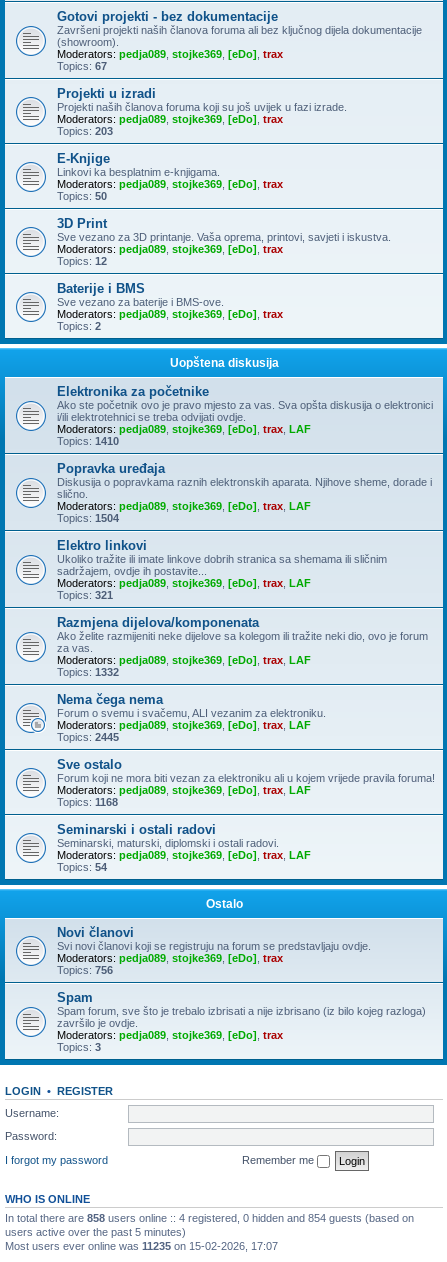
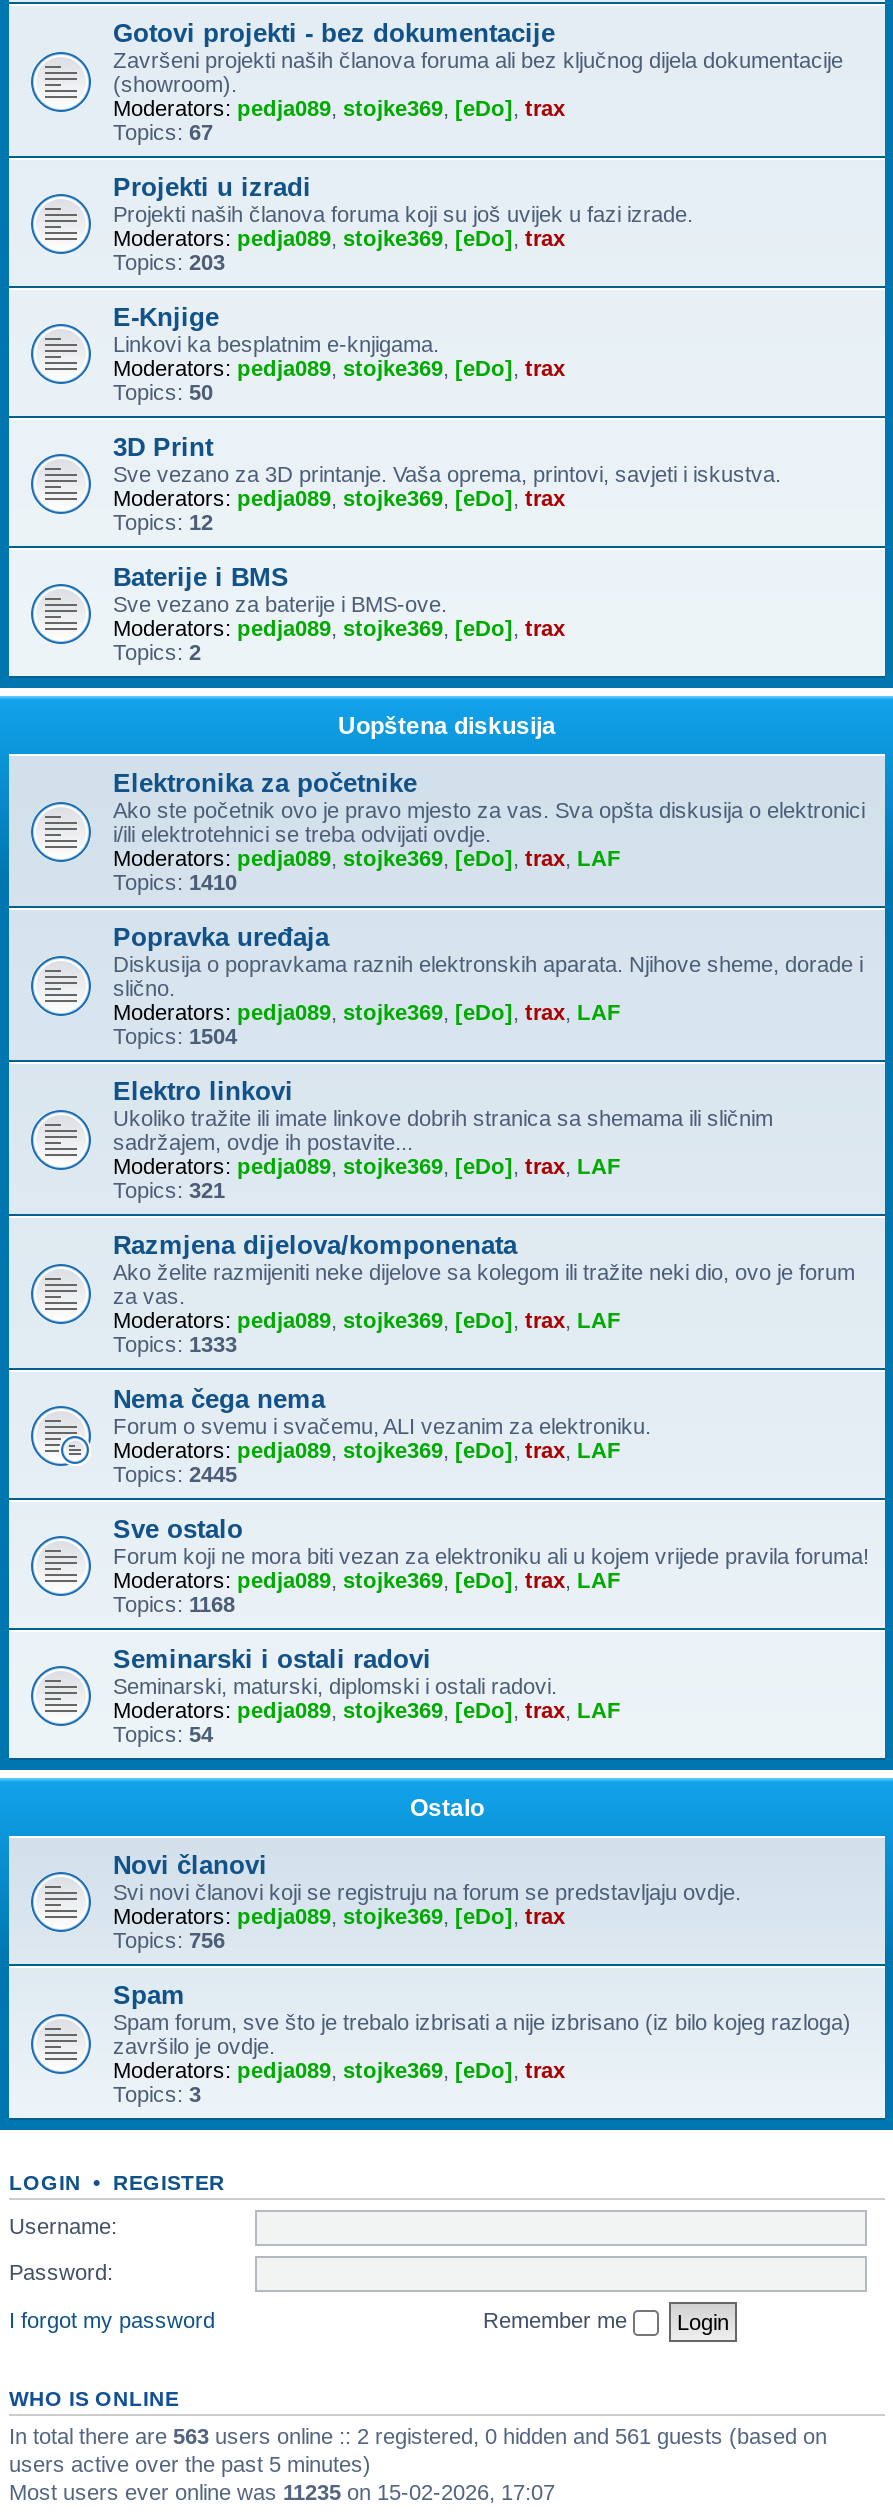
- Topics: 1332
+ Topics: 1333

- In total there are 858 users online :: 4 registered, 0 hidden and 854 guests (based on
+ In total there are 563 users online :: 2 registered, 0 hidden and 561 guests (based on
